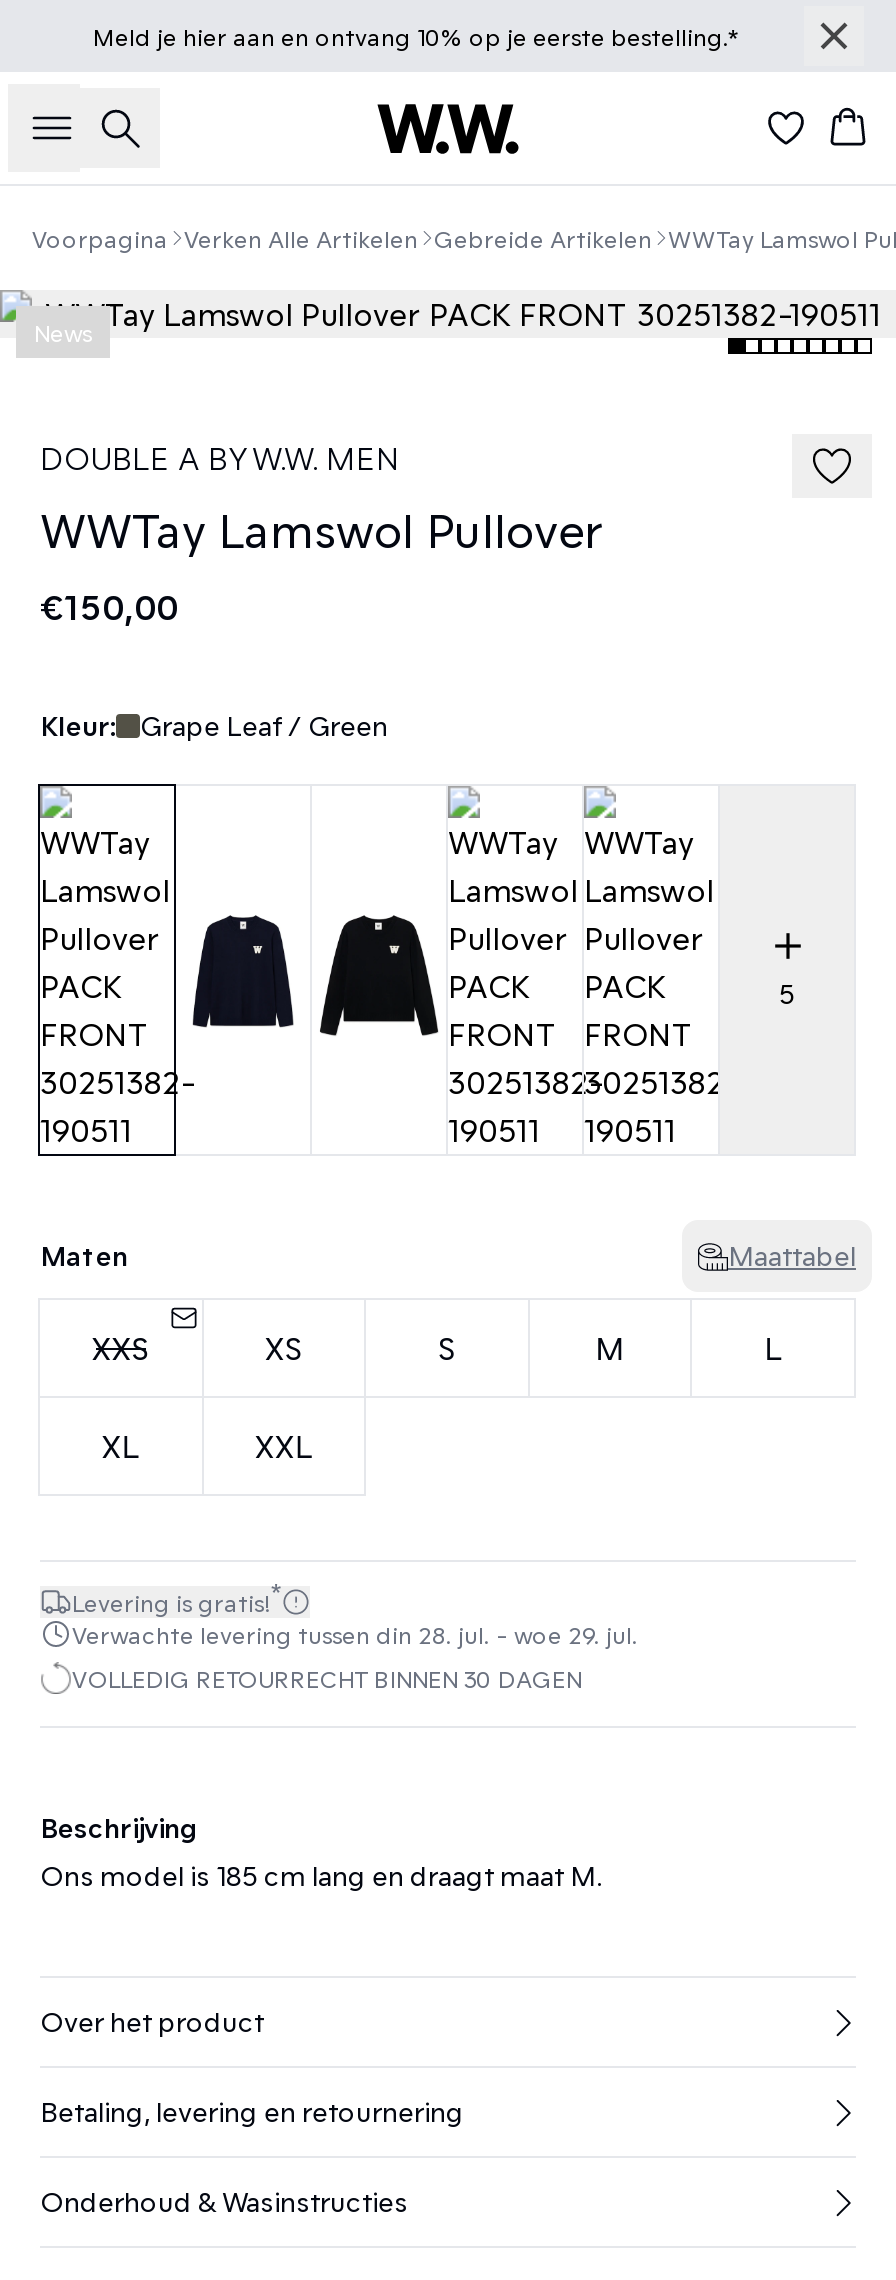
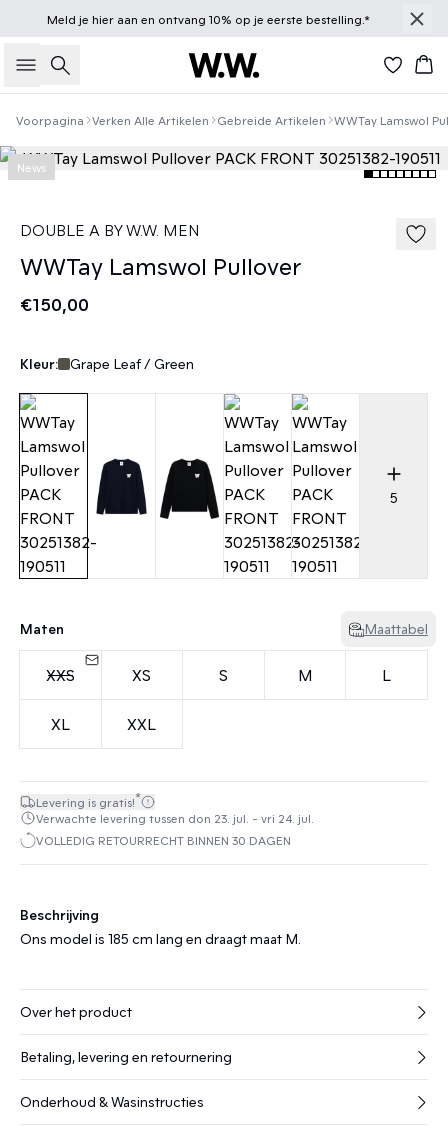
- Verwachte levering tussen din 28. jul. - woe 29. jul.
+ Verwachte levering tussen don 23. jul. - vri 24. jul.
